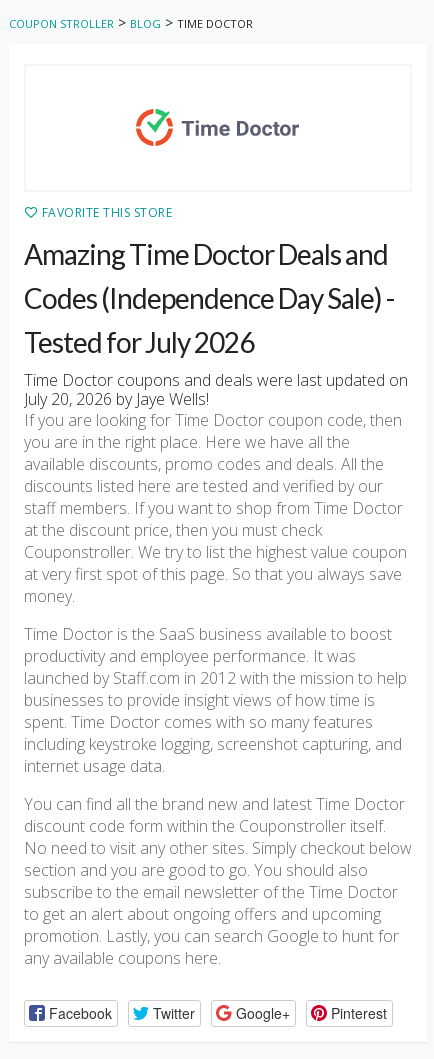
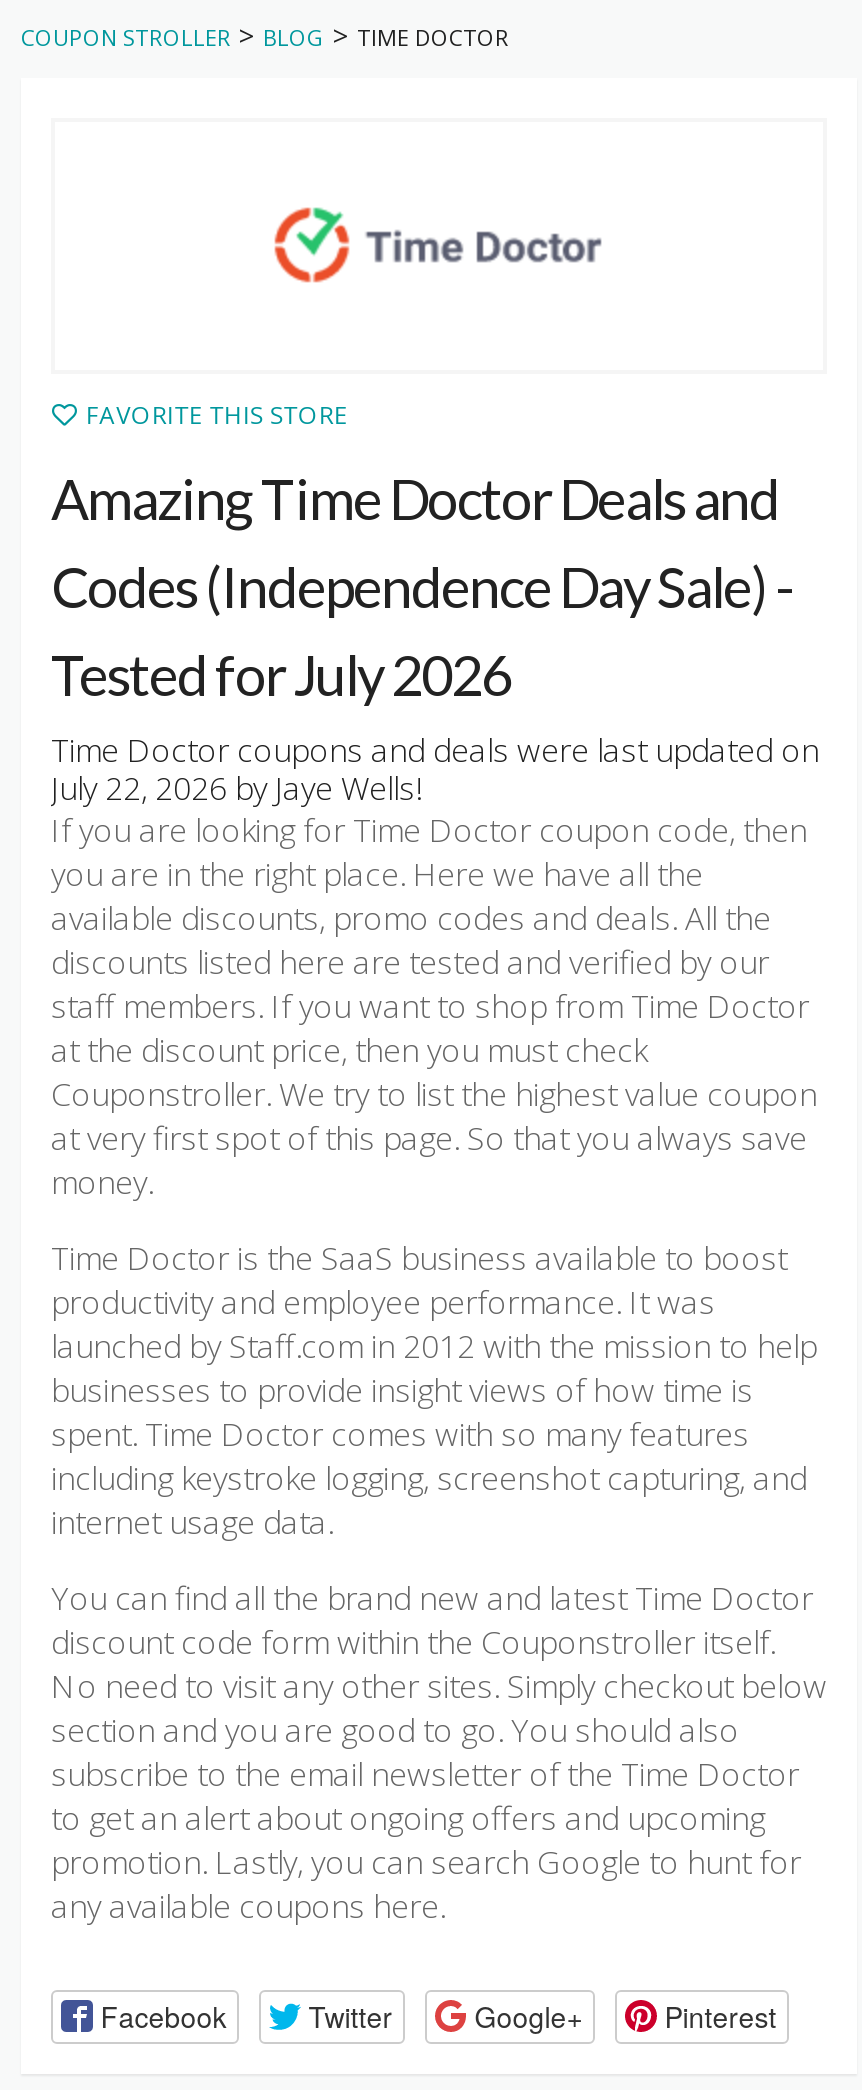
- July 20, 2026 by Jaye Wells!
+ July 22, 2026 by Jaye Wells!
